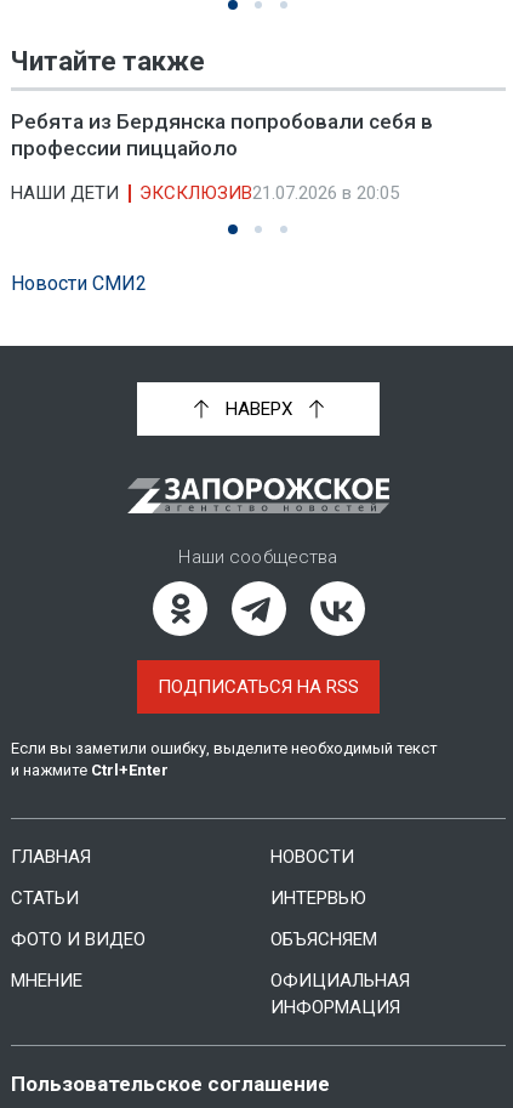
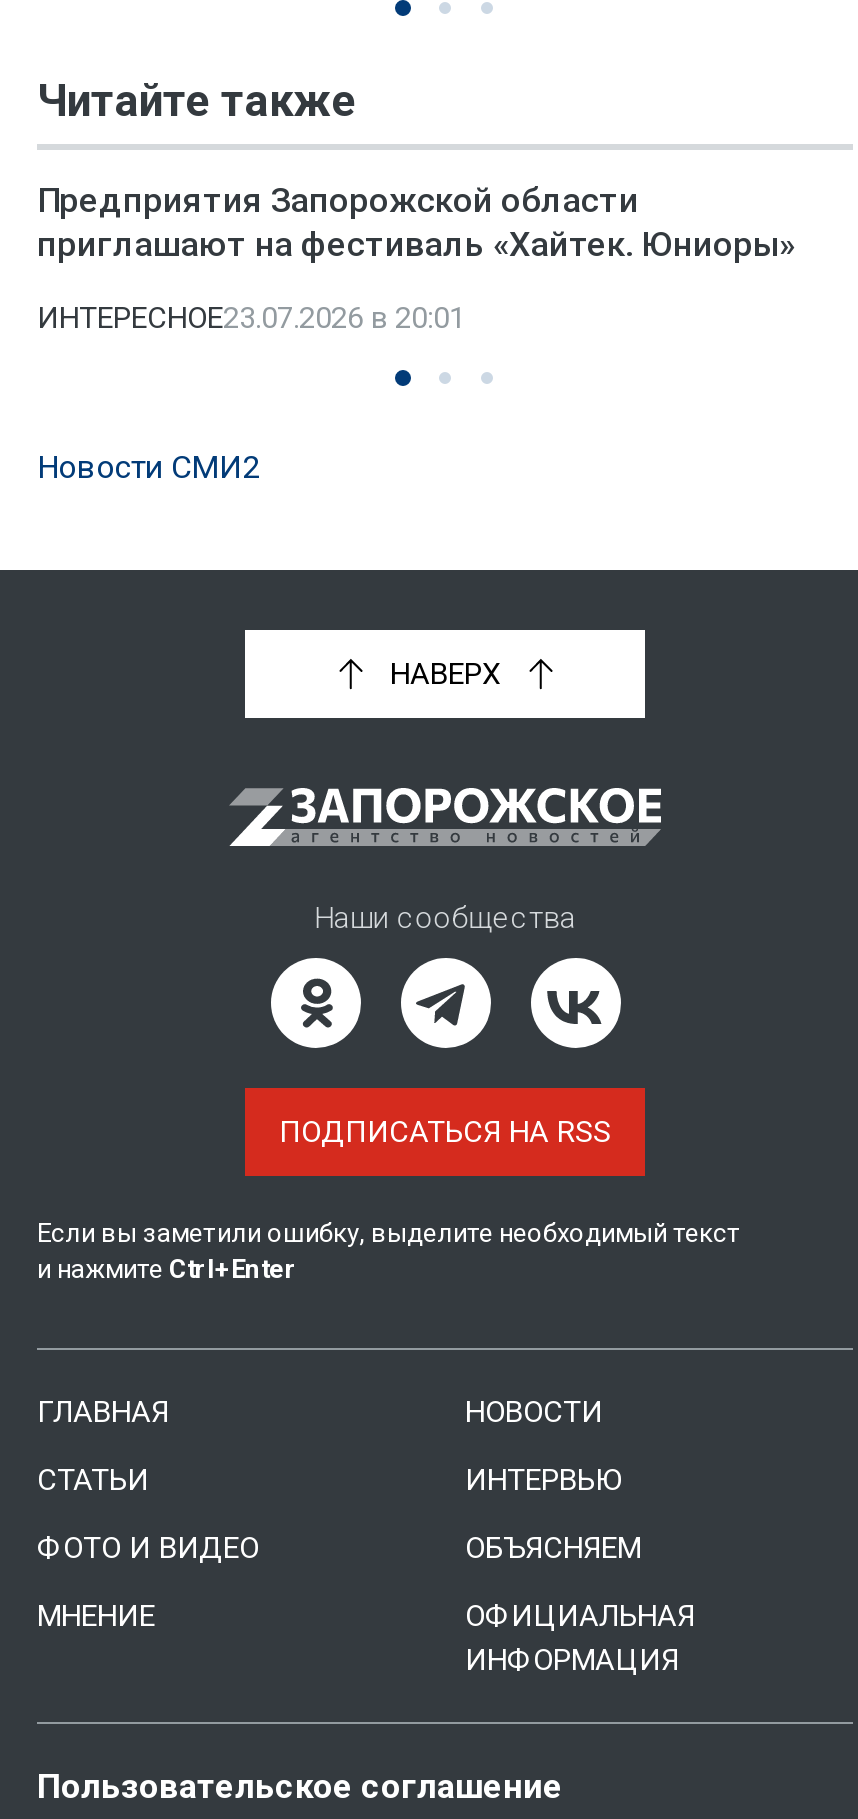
- Ребята из Бердянска попробовали себя в
- профессии пиццайоло
+ Предприятия Запорожской области
+ приглашают на фестиваль «Хайтек. Юниоры»

- НАШИ ДЕТИ
- ЭКСКЛЮЗИВ21.07.2026 в 20:05
+ ИНТЕРЕСНОЕ23.07.2026 в 20:01
